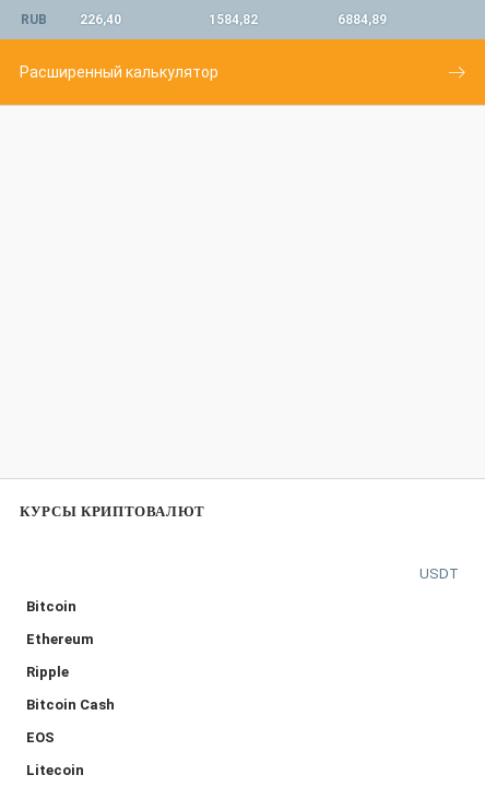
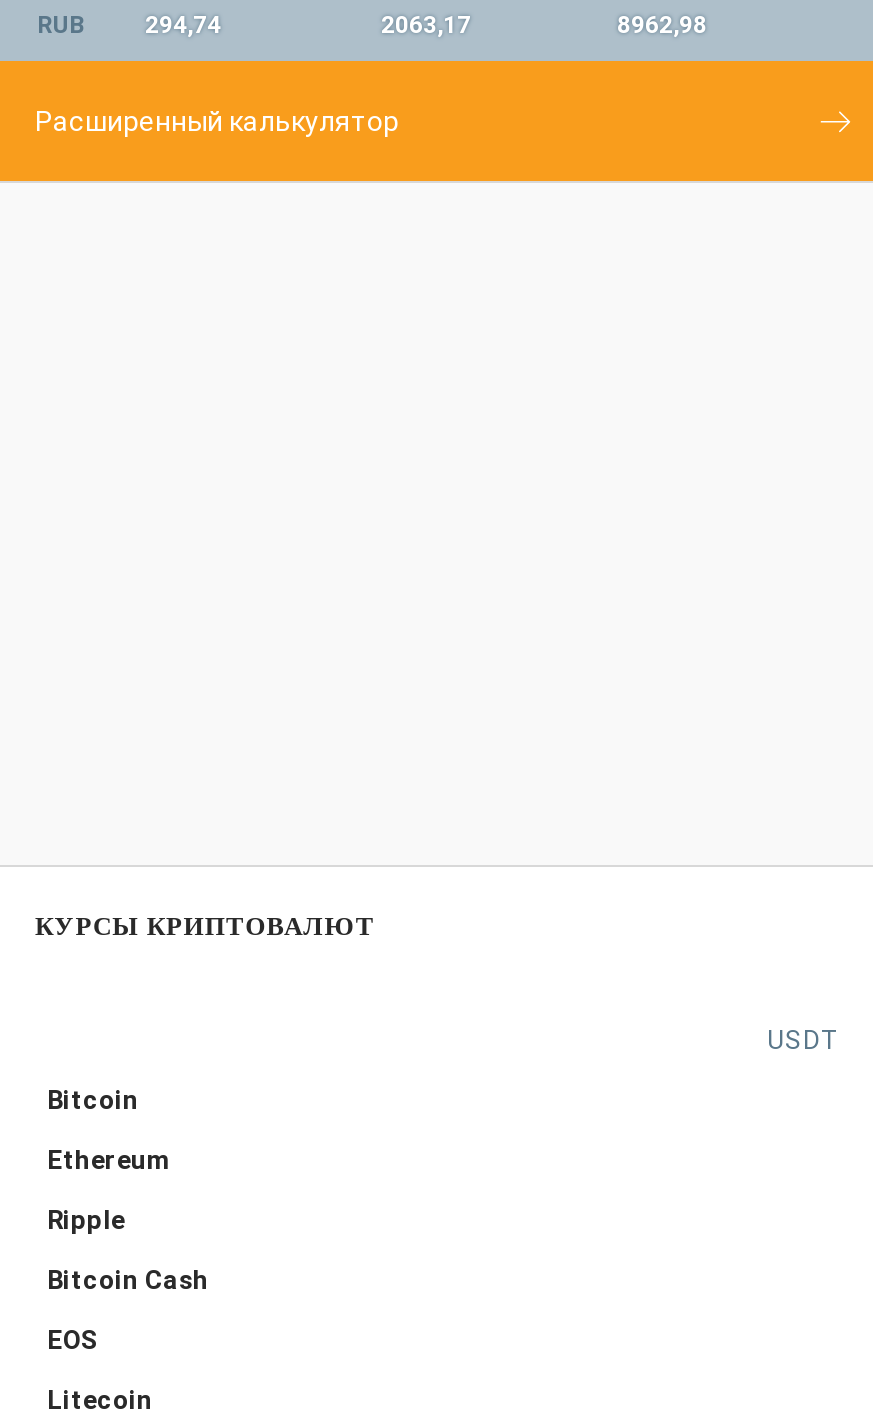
- 226,40
+ 294,74

- 1584,82
+ 2063,17

- 6884,89
+ 8962,98
